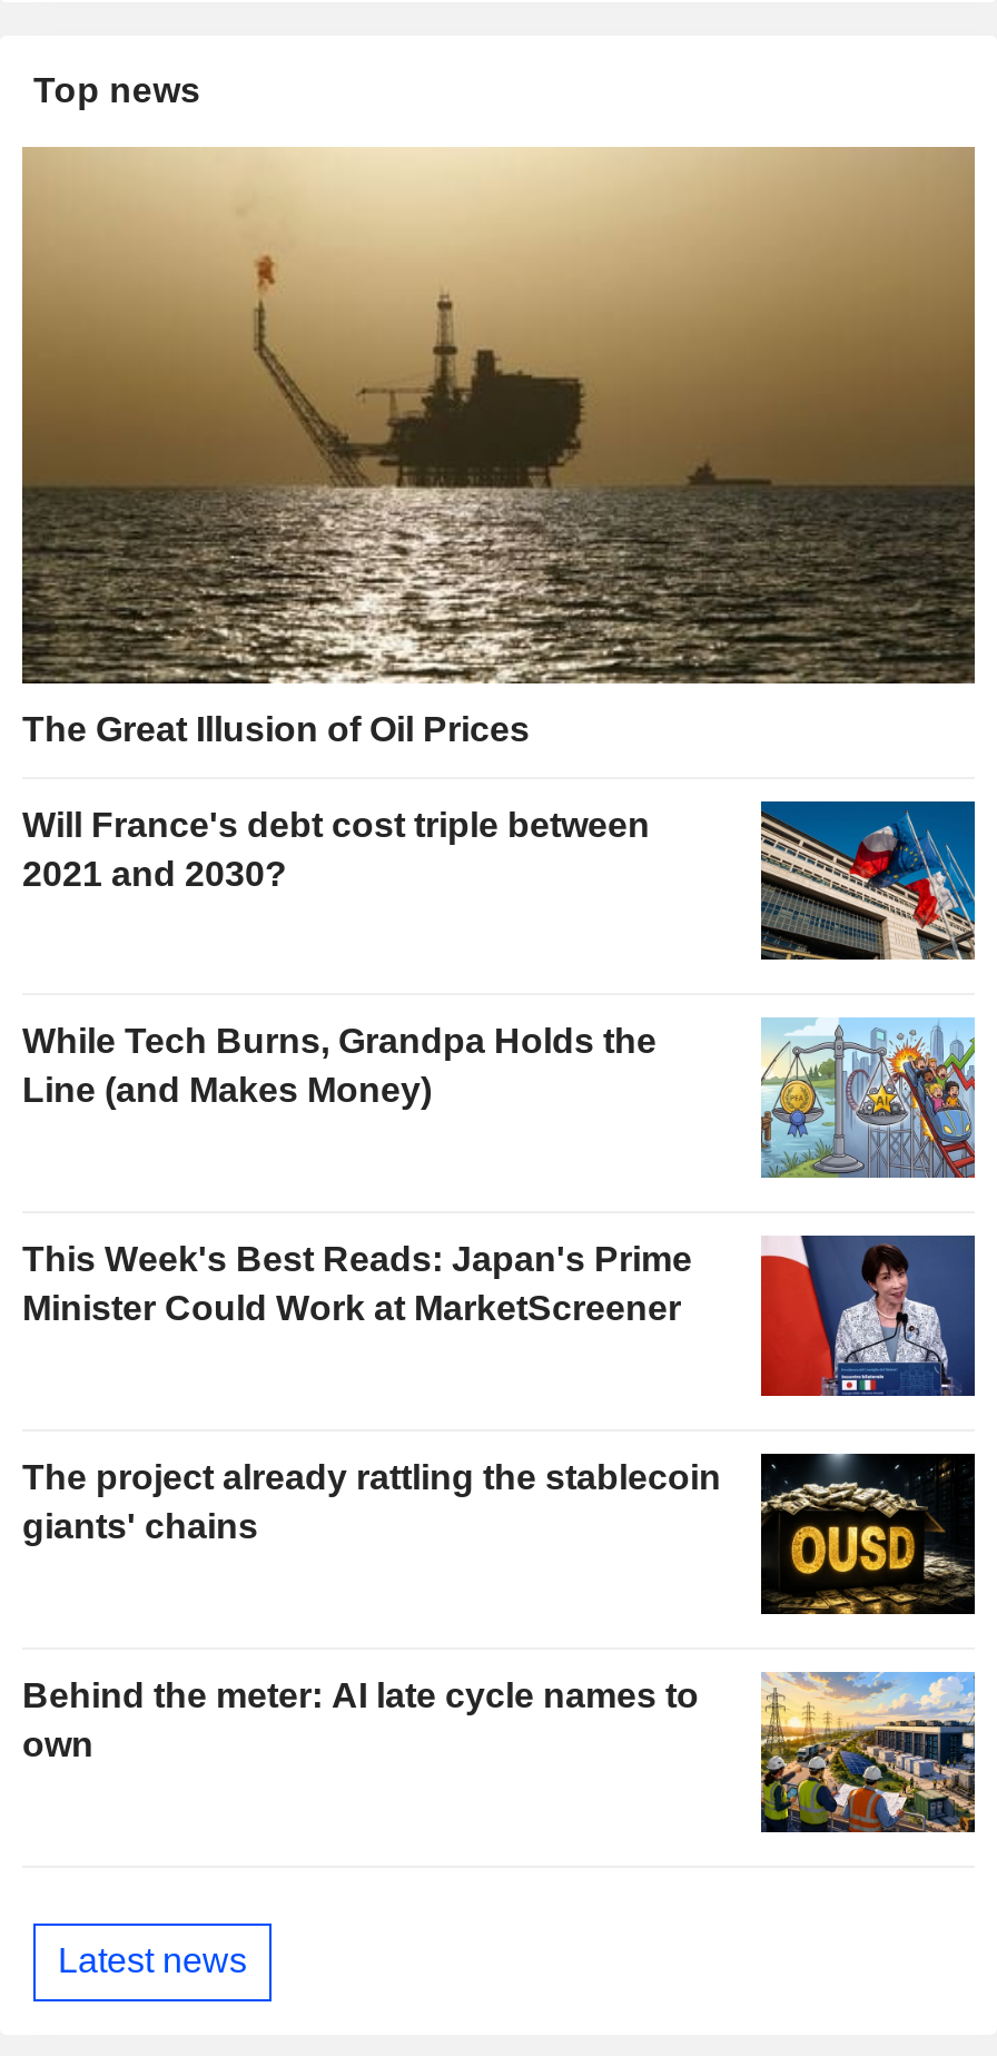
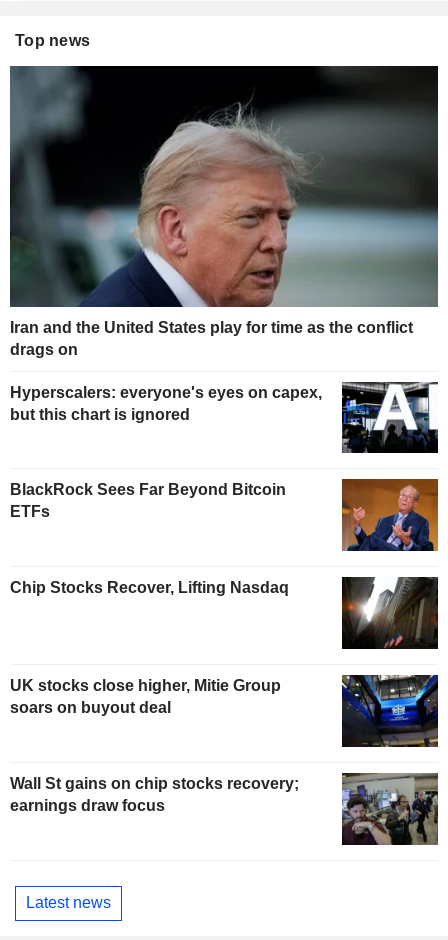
- [image]
- The Great Illusion of Oil Prices
+ [image]
+ Iran and the United States play for time as the conflict
+ drags on

- Will France's debt cost triple between
- 2021 and 2030?
+ Hyperscalers: everyone's eyes on capex,
+ but this chart is ignored

- [image]
+ [image]

- While Tech Burns, Grandpa Holds the
- Line (and Makes Money)
+ BlackRock Sees Far Beyond Bitcoin
+ ETFs

- [image]
+ [image]

- This Week's Best Reads: Japan's Prime
- Minister Could Work at MarketScreener
+ Chip Stocks Recover, Lifting Nasdaq

- [image]
+ [image]

- The project already rattling the stablecoin
- giants' chains
+ UK stocks close higher, Mitie Group
+ soars on buyout deal

- [image]
+ [image]

- Behind the meter: AI late cycle names to
- own
+ Wall St gains on chip stocks recovery;
+ earnings draw focus

- [image]
+ [image]
